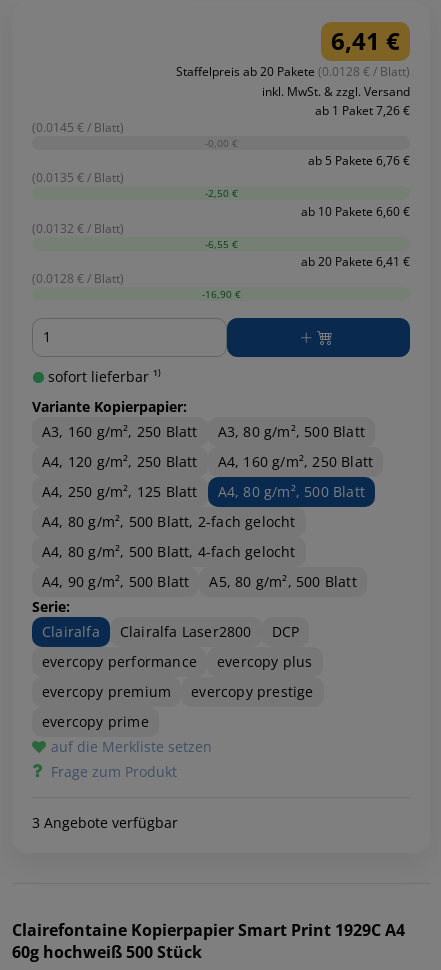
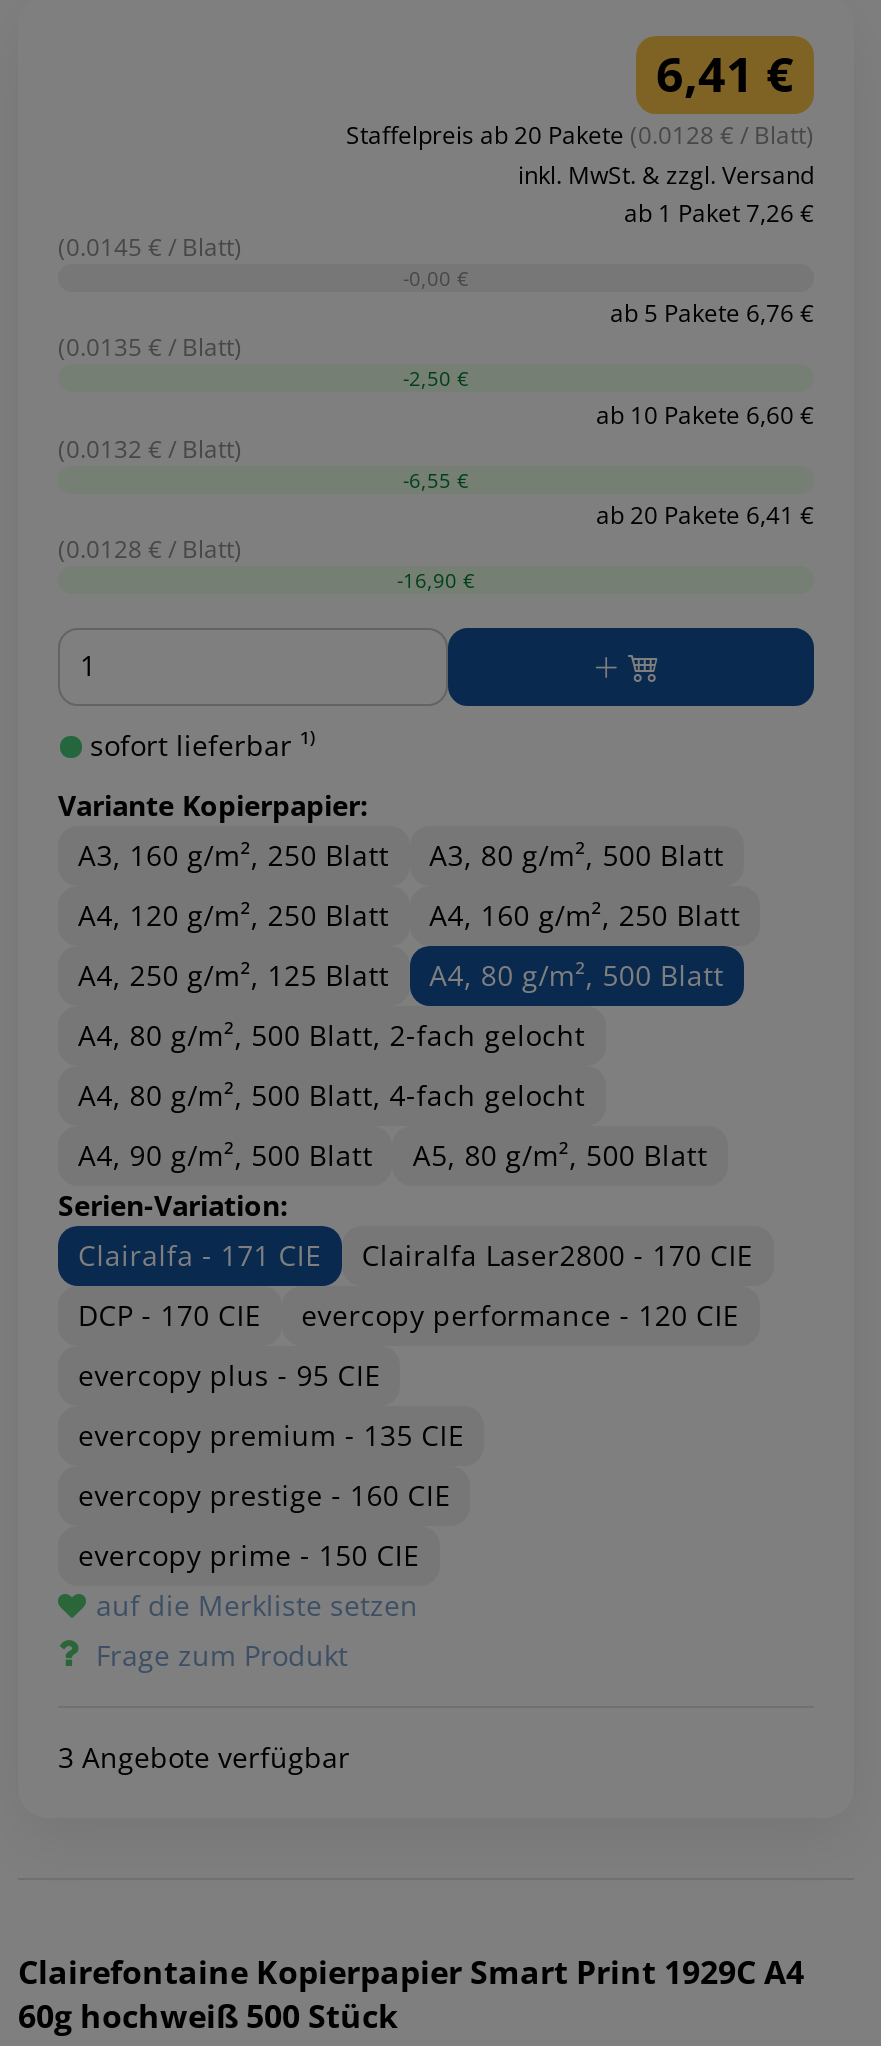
- Serie:
- Clairalfa
- Clairalfa Laser2800
- DCP
- evercopy performance
- evercopy plus
- evercopy premium
- evercopy prestige
- evercopy prime
+ Serien-Variation:
+ Clairalfa - 171 CIE
+ Clairalfa Laser2800 - 170 CIE
+ DCP - 170 CIE
+ evercopy performance - 120 CIE
+ evercopy plus - 95 CIE
+ evercopy premium - 135 CIE
+ evercopy prestige - 160 CIE
+ evercopy prime - 150 CIE
